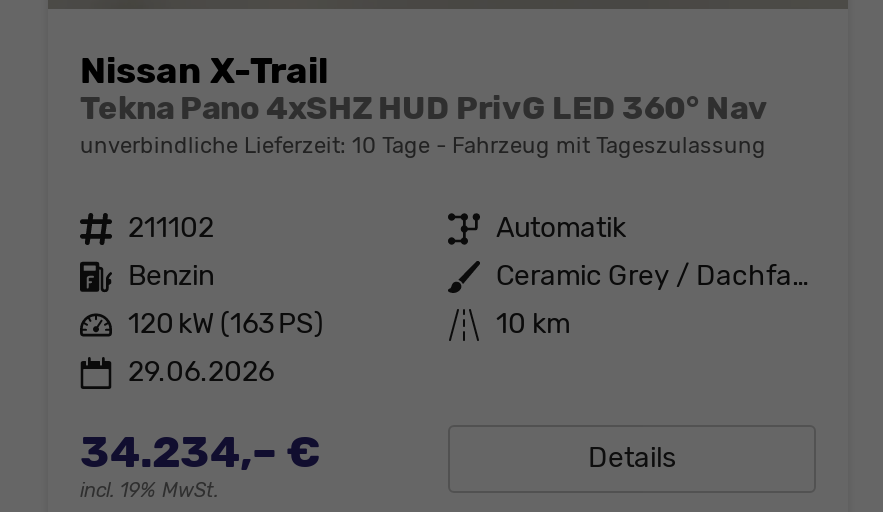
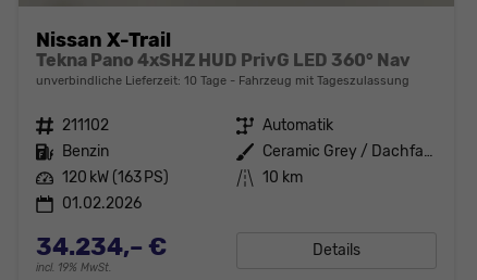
- 29.06.2026
+ 01.02.2026
